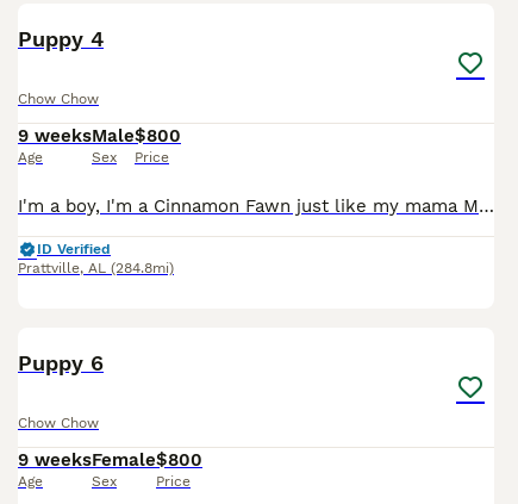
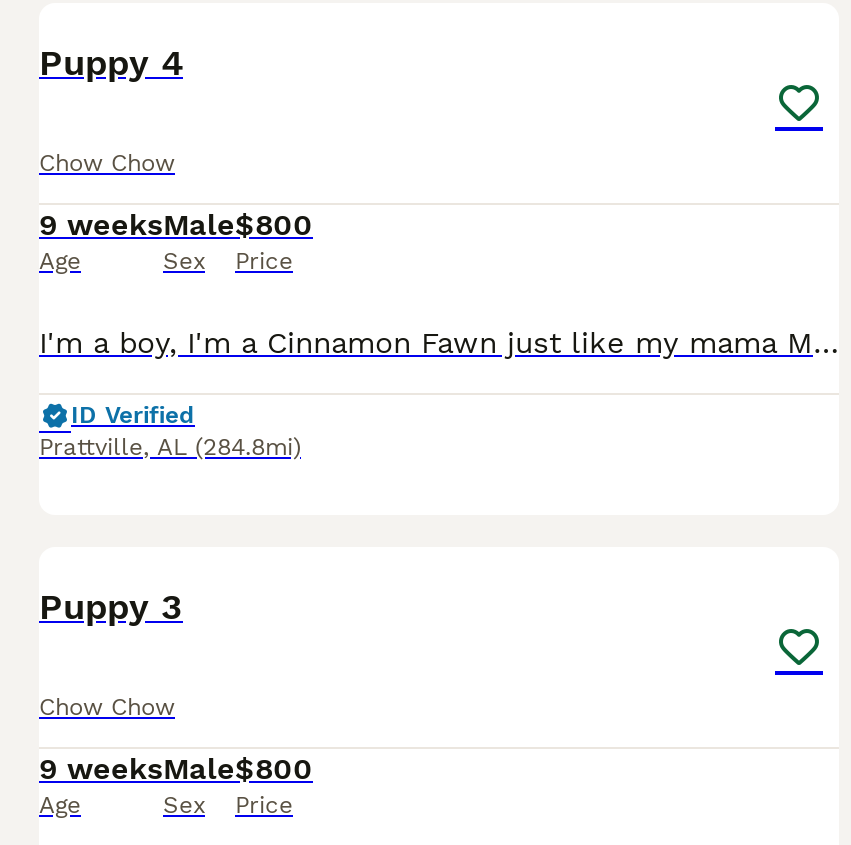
- Puppy 6
+ Puppy 3

- Female
+ Male
